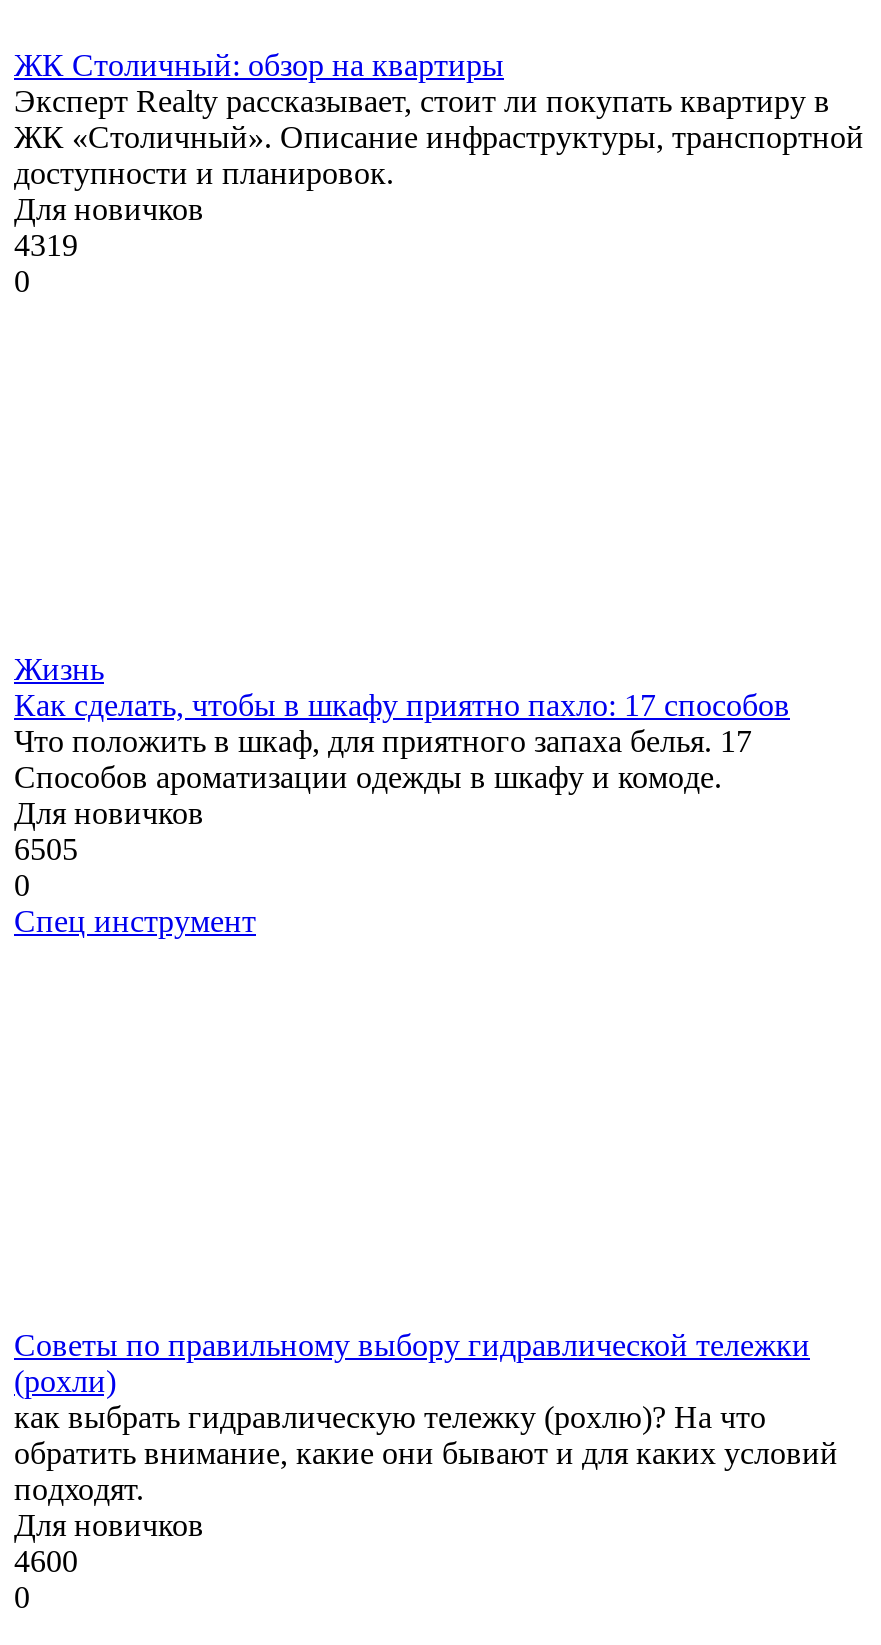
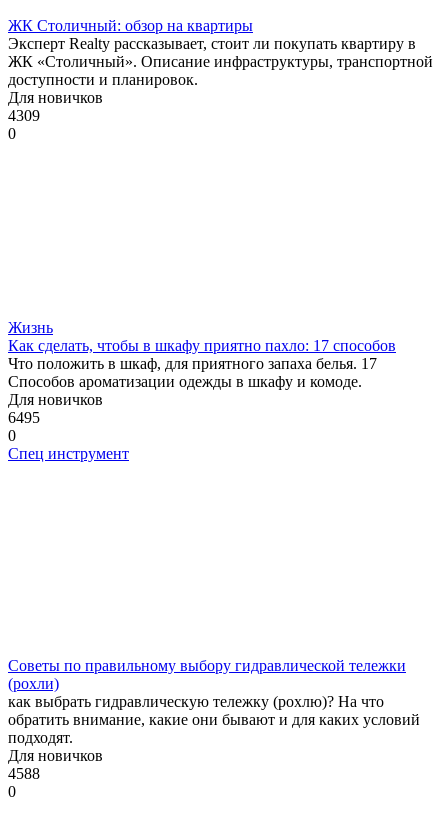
- 4319
+ 4309

- 6505
+ 6495

- 4600
+ 4588
